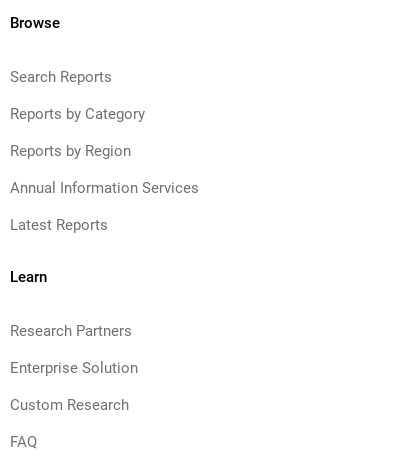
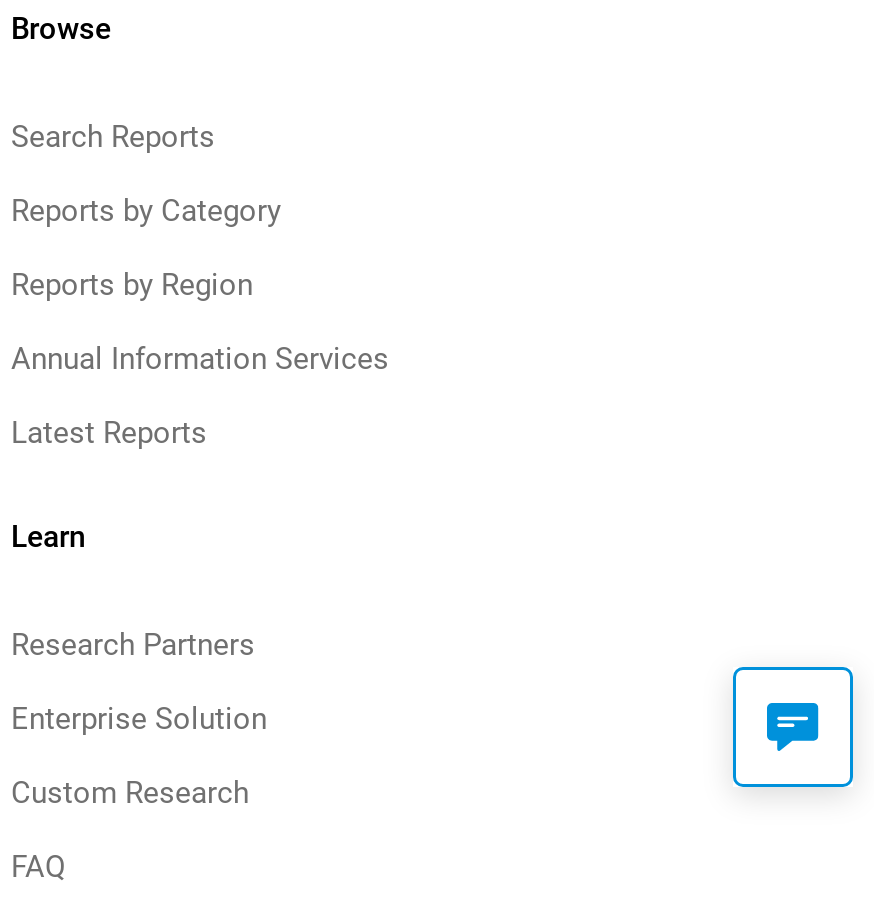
+ [image]
